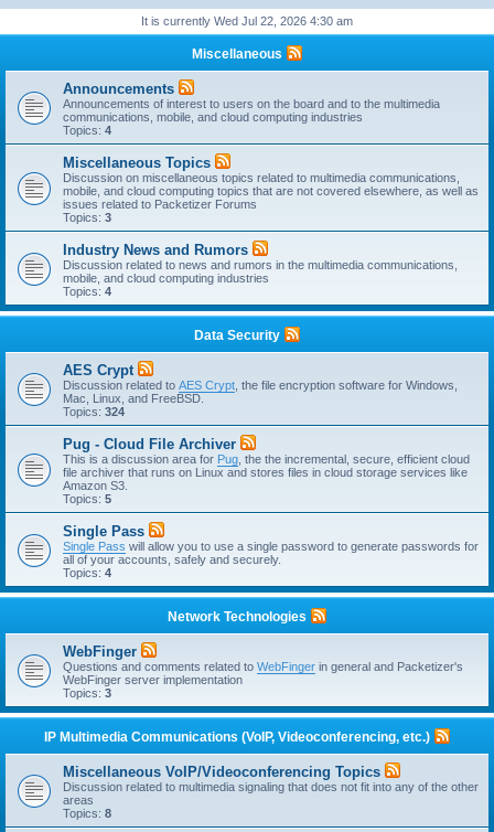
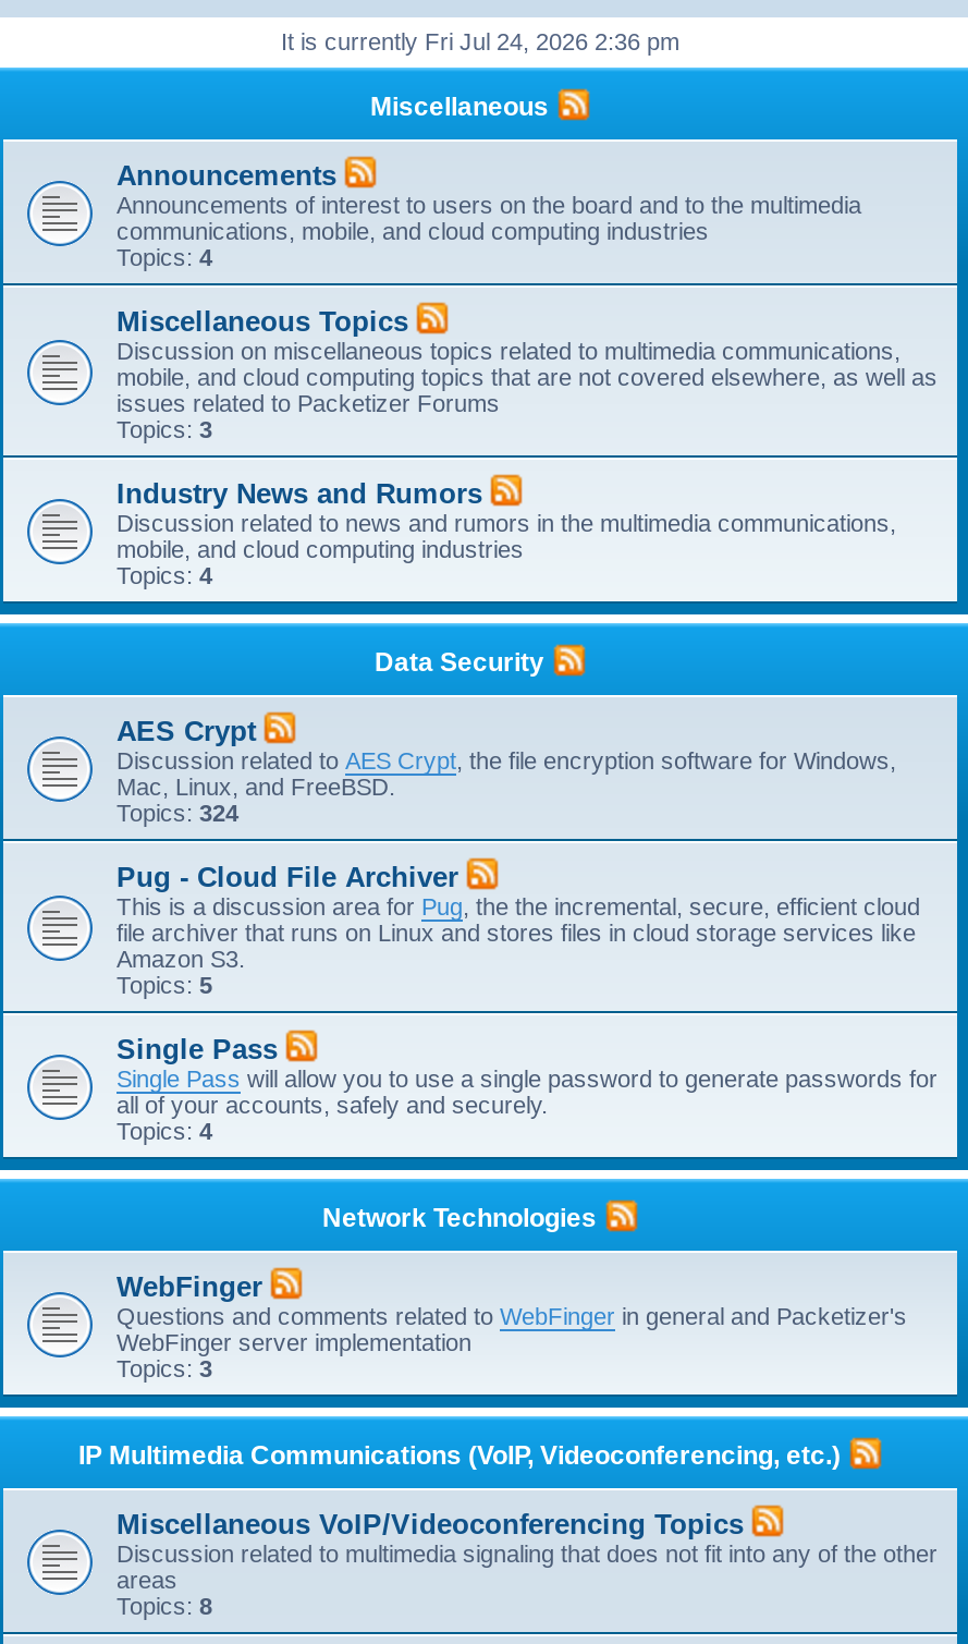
- It is currently Wed Jul 22, 2026 4:30 am
+ It is currently Fri Jul 24, 2026 2:36 pm
